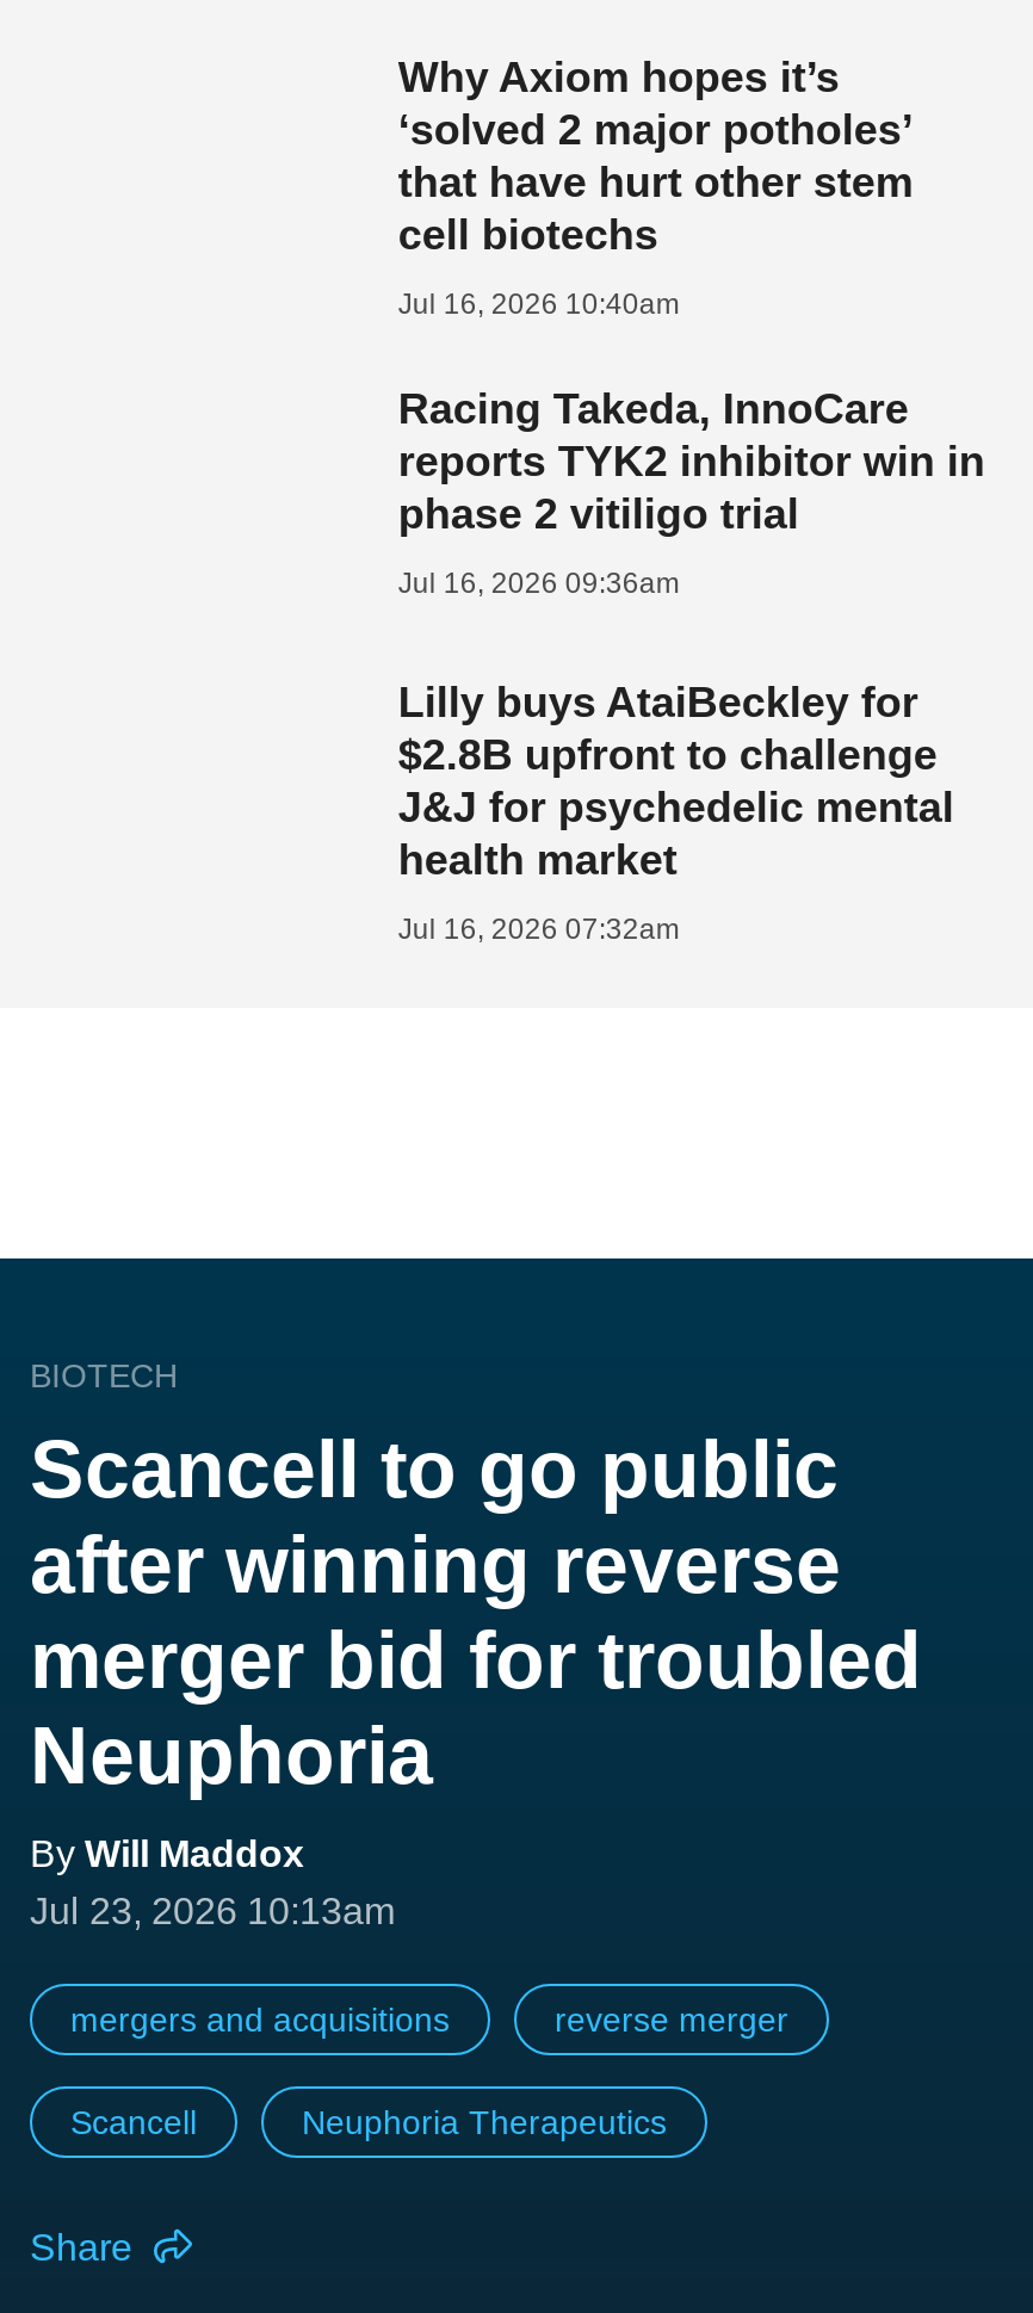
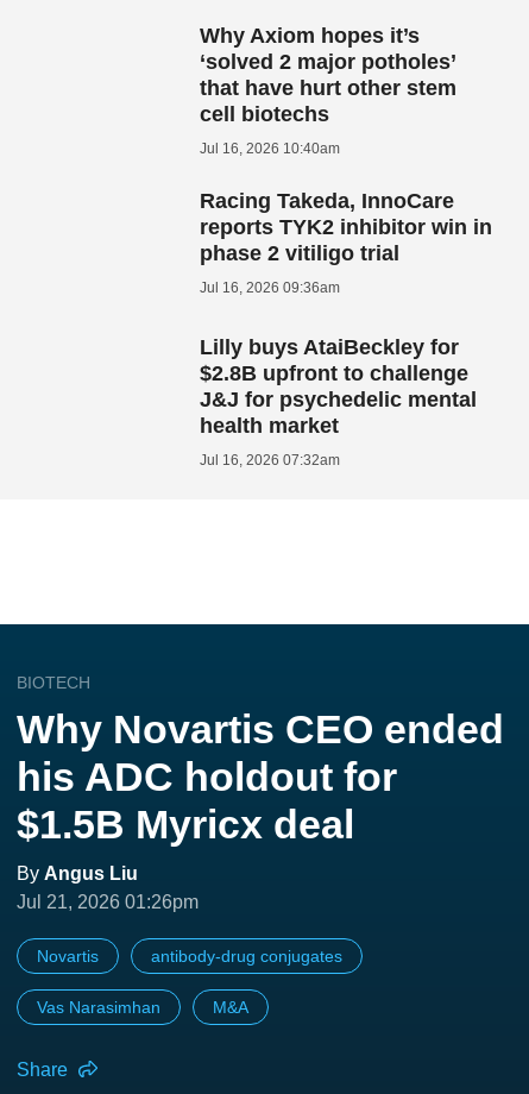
- Scancell to go public
- after winning reverse
- merger bid for troubled
- Neuphoria
- By Will Maddox
- Jul 23, 2026 10:13am
+ Why Novartis CEO ended
+ his ADC holdout for
+ $1.5B Myricx deal
+ By Angus Liu
+ Jul 21, 2026 01:26pm

- mergers and acquisitions
- reverse merger
+ Novartis
+ antibody-drug conjugates

- Scancell
- Neuphoria Therapeutics
+ Vas Narasimhan
+ M&A
